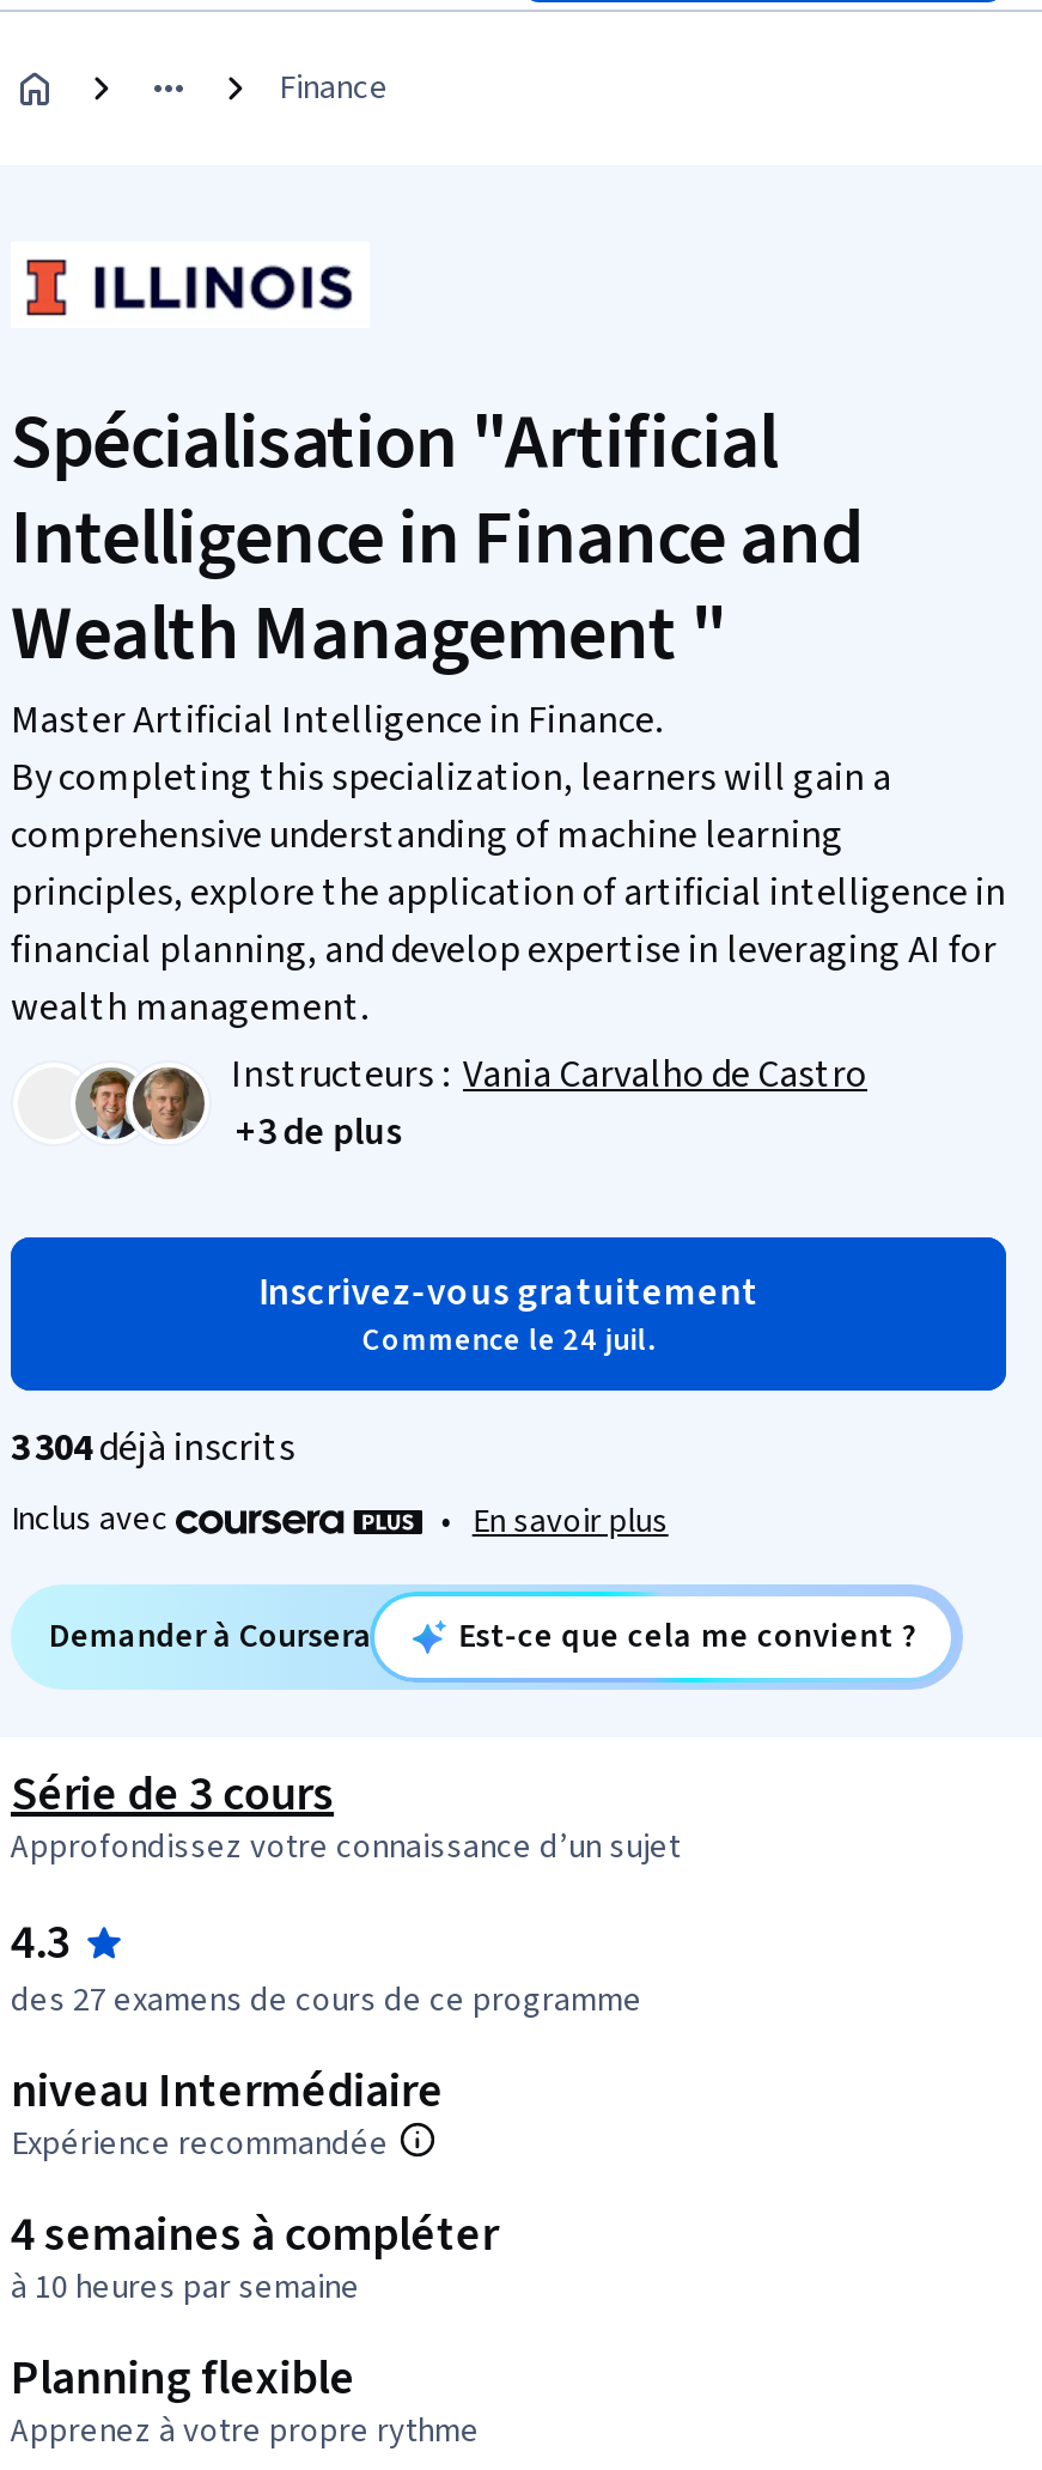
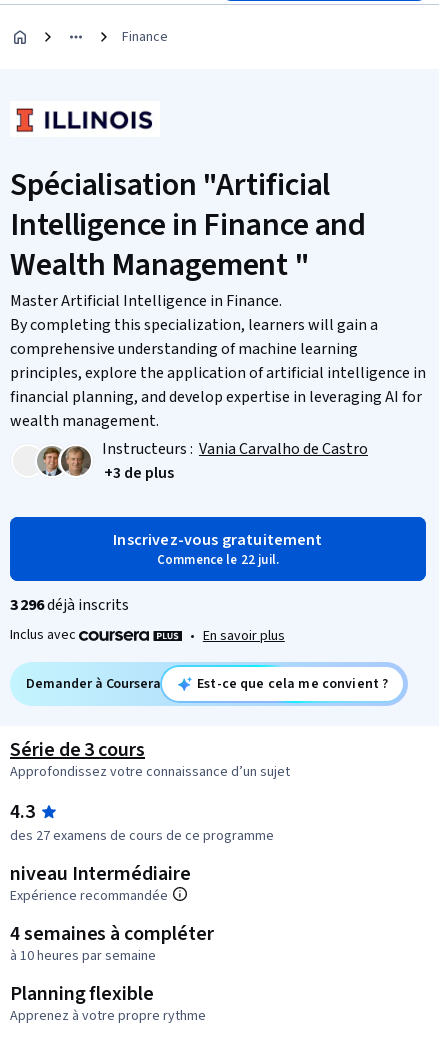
- Commence le 24 juil.
+ Commence le 22 juil.

- 3 304déjà inscrits
+ 3 296déjà inscrits
